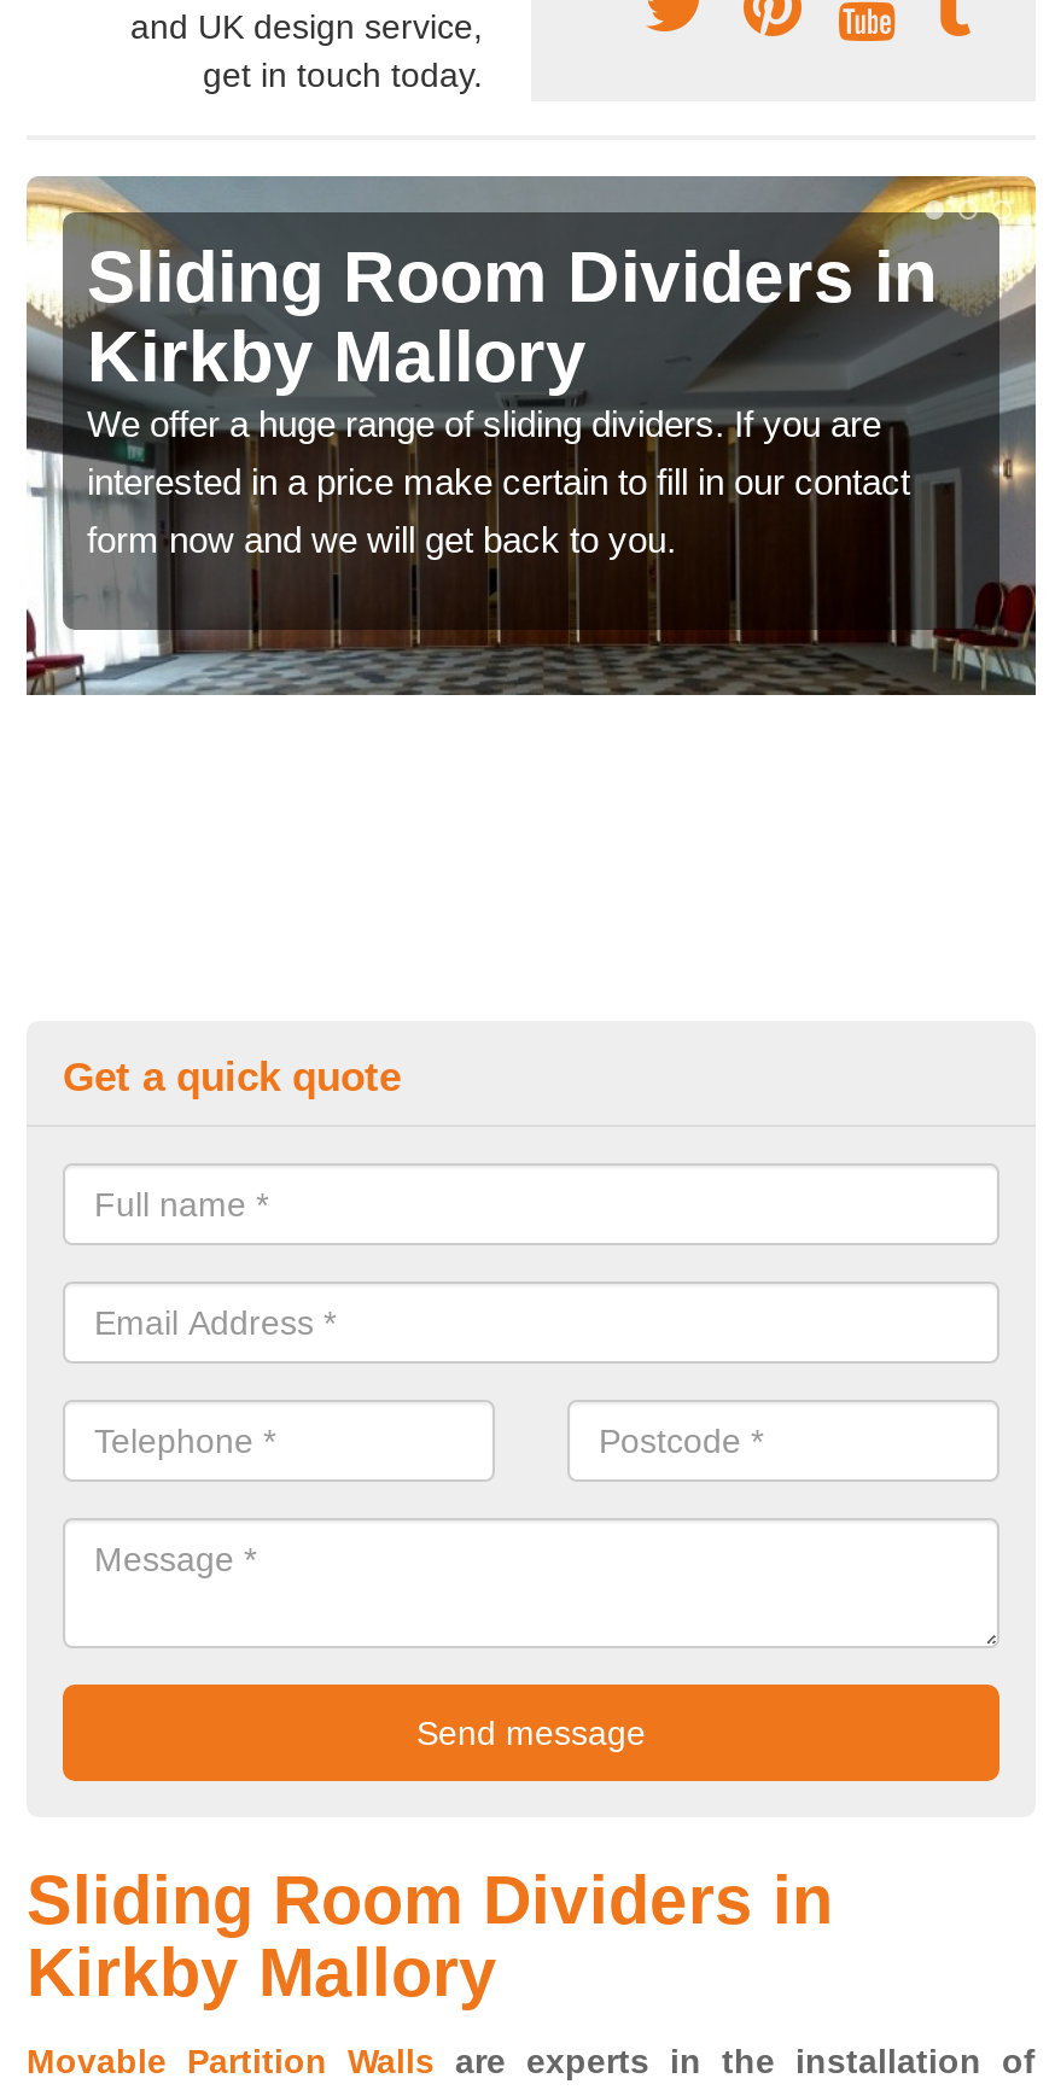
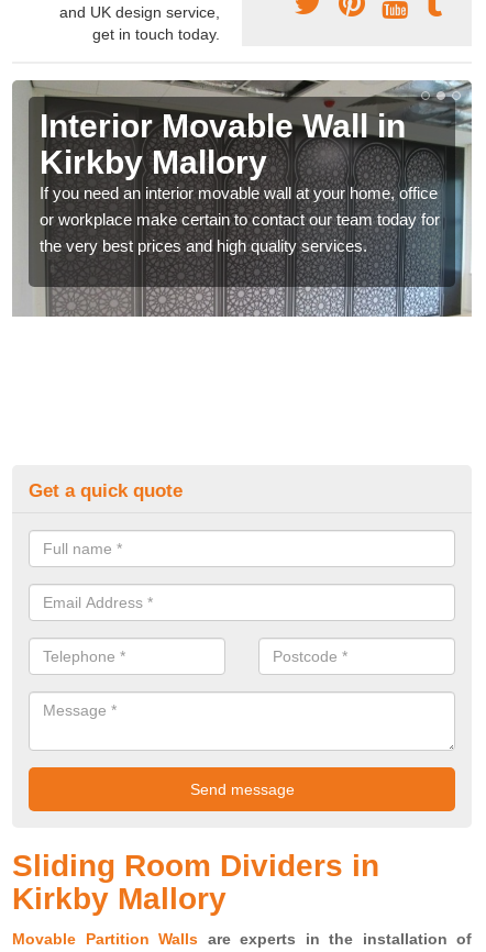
- [image]
- Sliding Room Dividers in
+ [image]
+ Interior Movable Wall in

- We offer a huge range of sliding dividers. If you are
- interested in a price make certain to fill in our contact
- form now and we will get back to you.
+ If you need an interior movable wall at your home, office
+ or workplace make certain to contact our team today for
+ the very best prices and high quality services.
